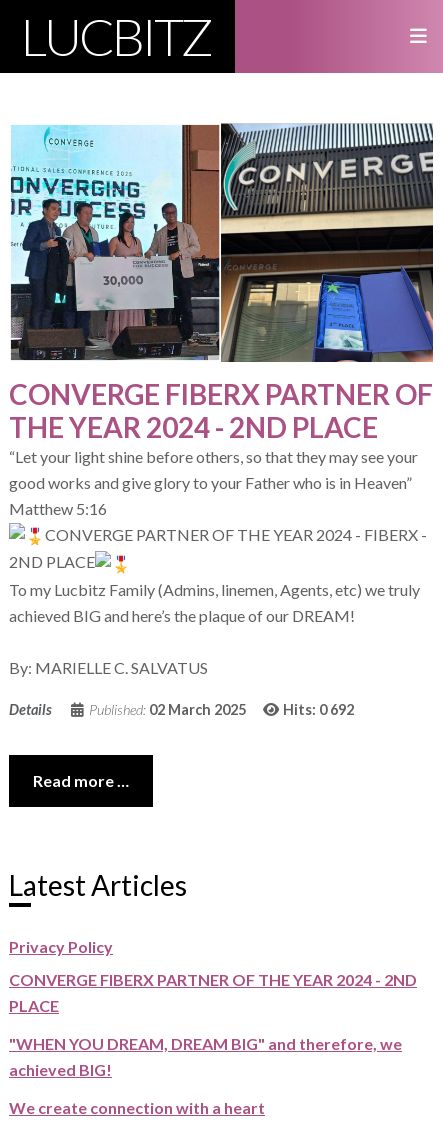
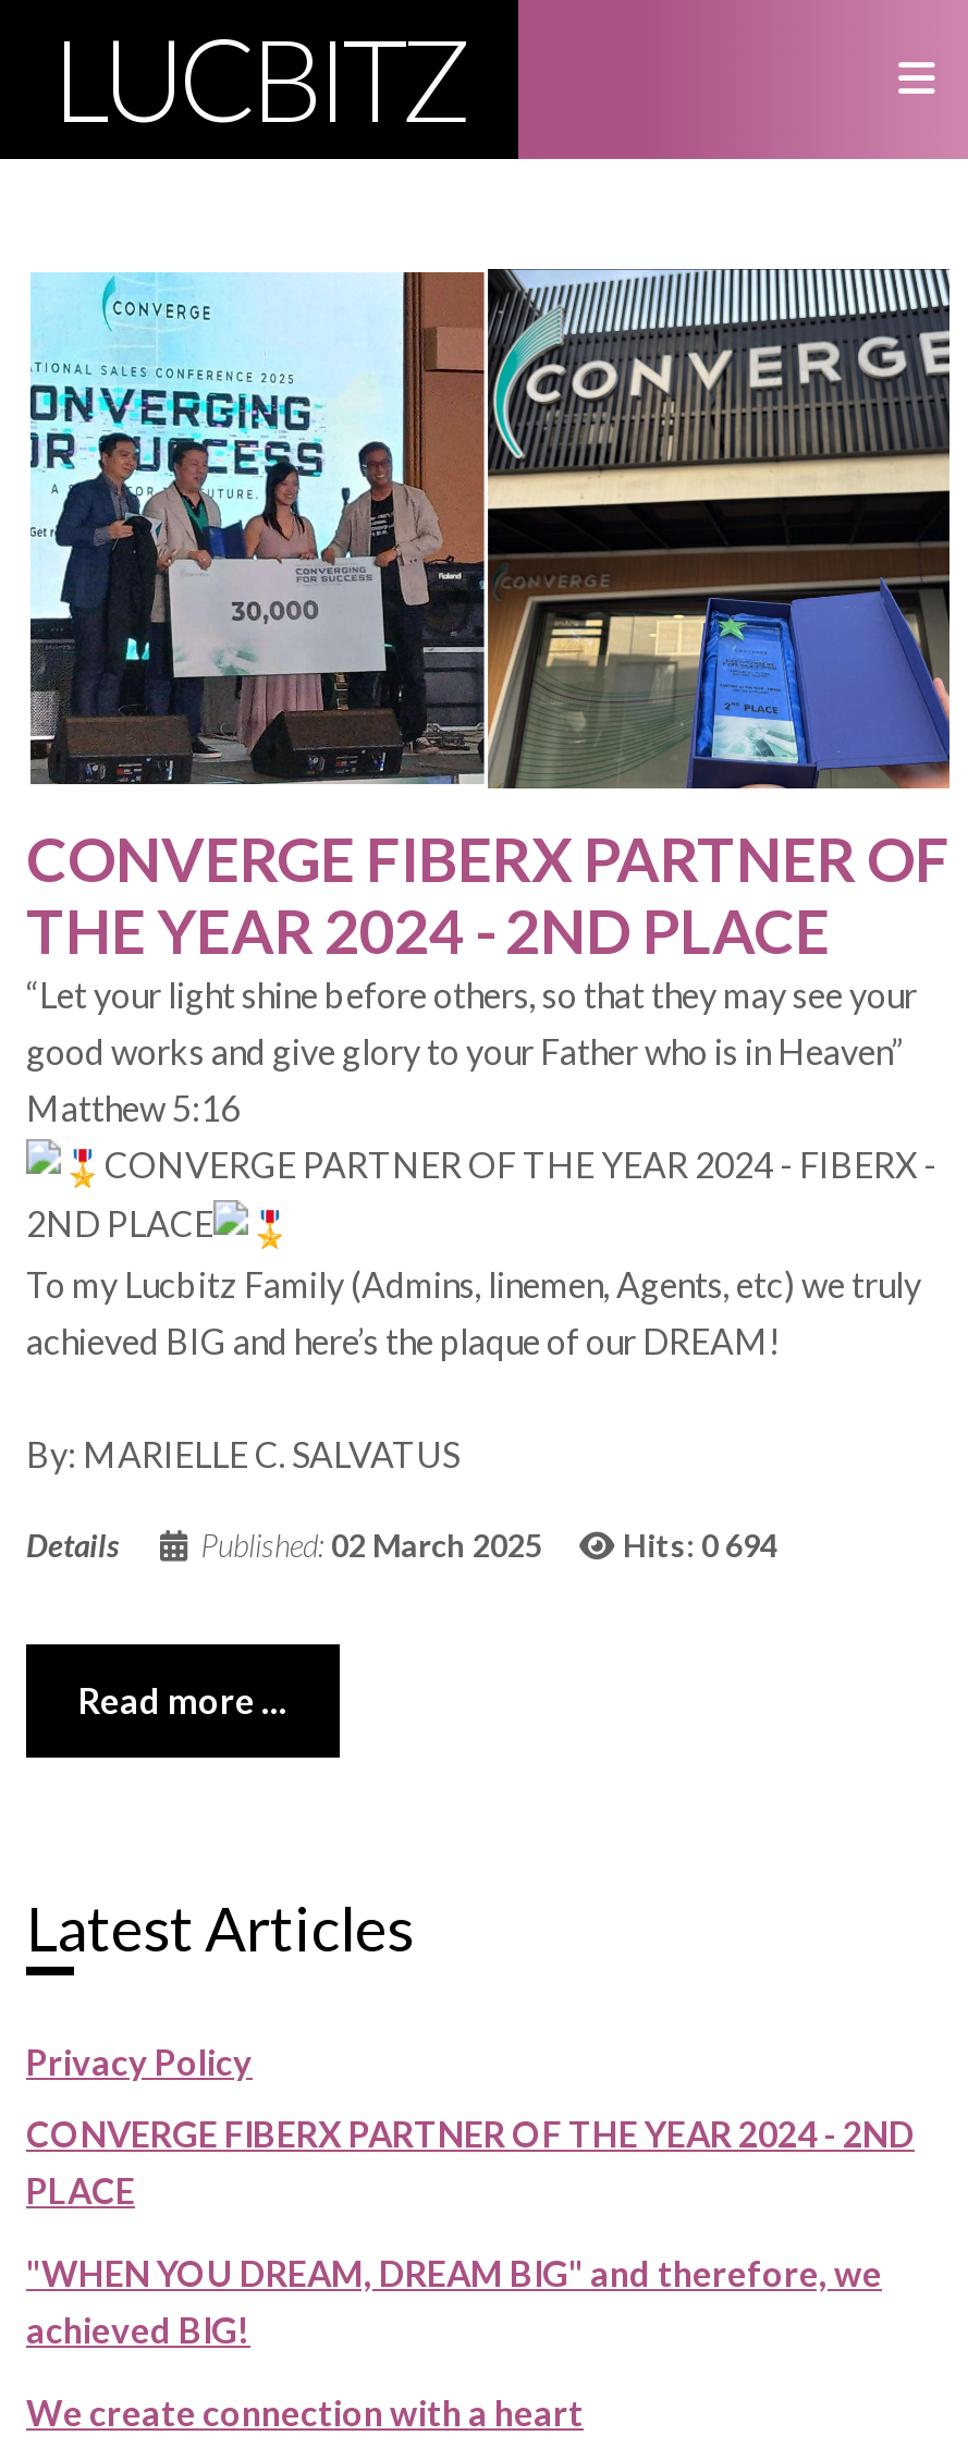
- Details Published: 02 March 2025 Hits: 0 692
+ Details Published: 02 March 2025 Hits: 0 694
